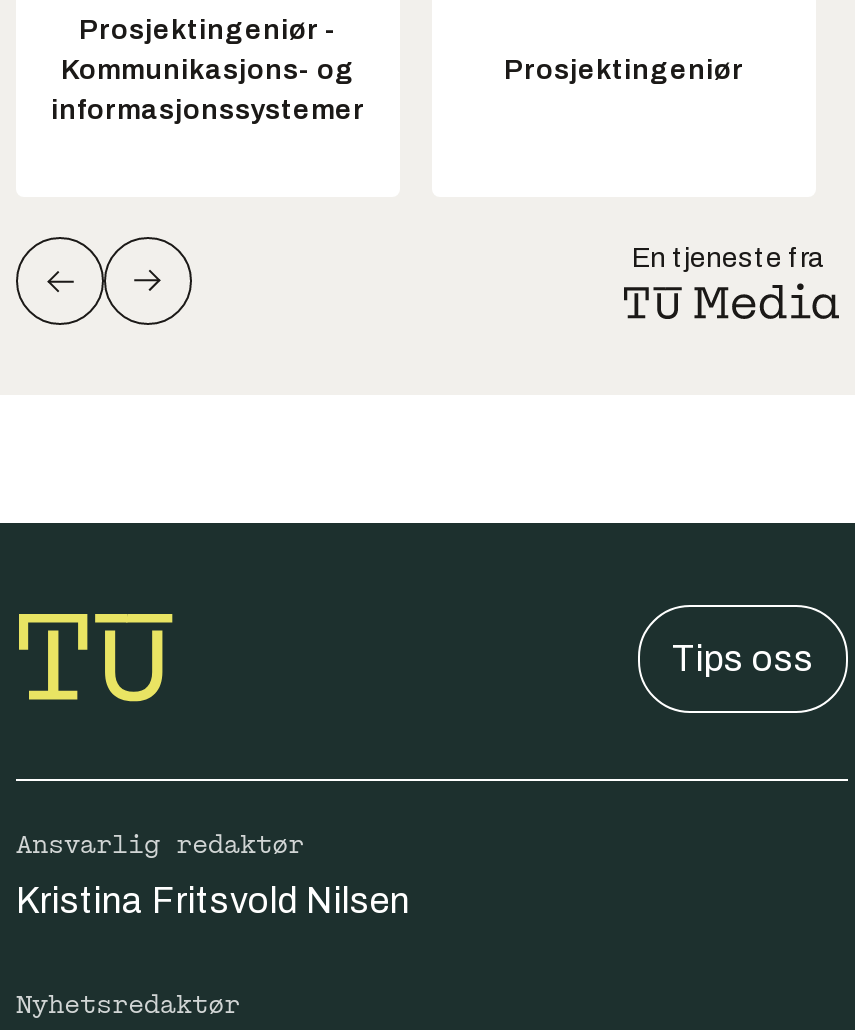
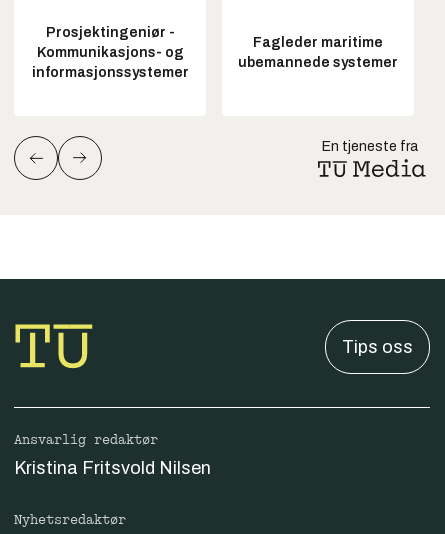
- Prosjektingeniør
+ Fagleder maritime
+ ubemannede systemer
